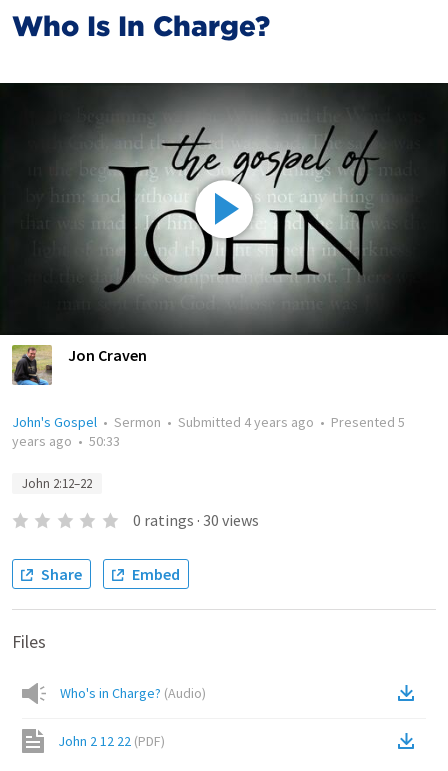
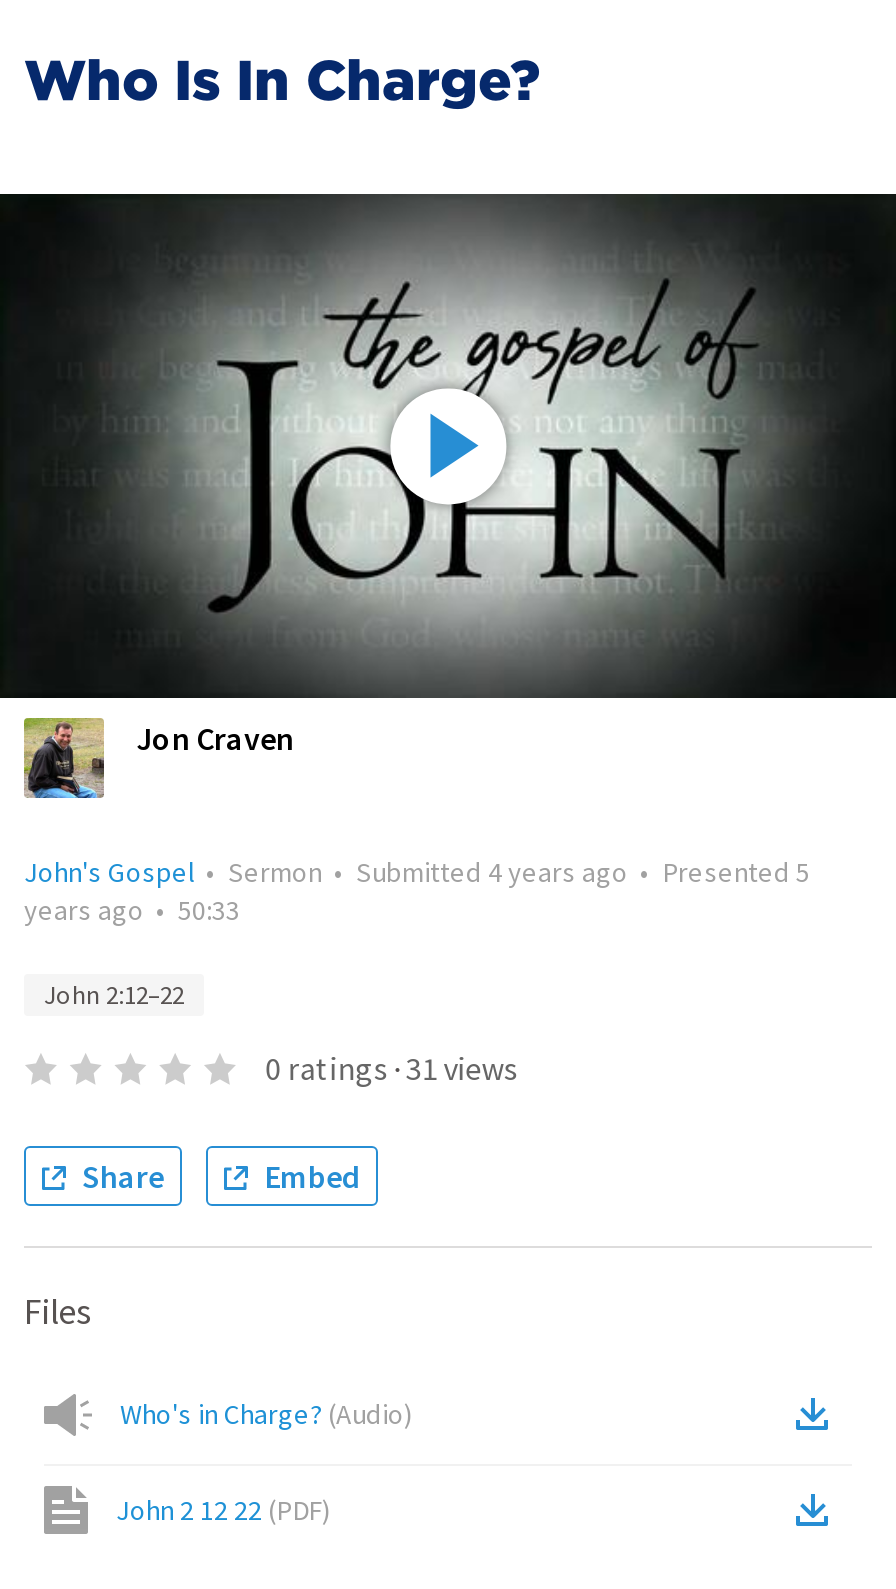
- 0 ratings · 30 views
+ 0 ratings · 31 views
